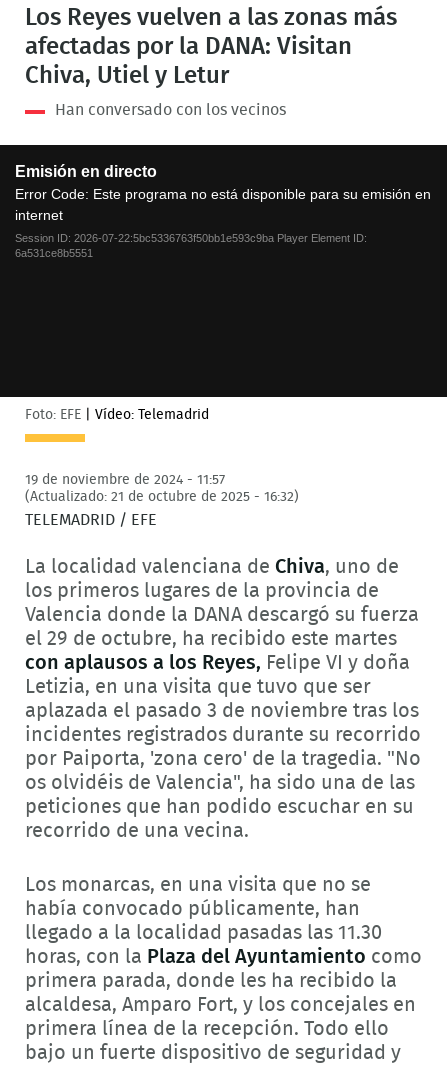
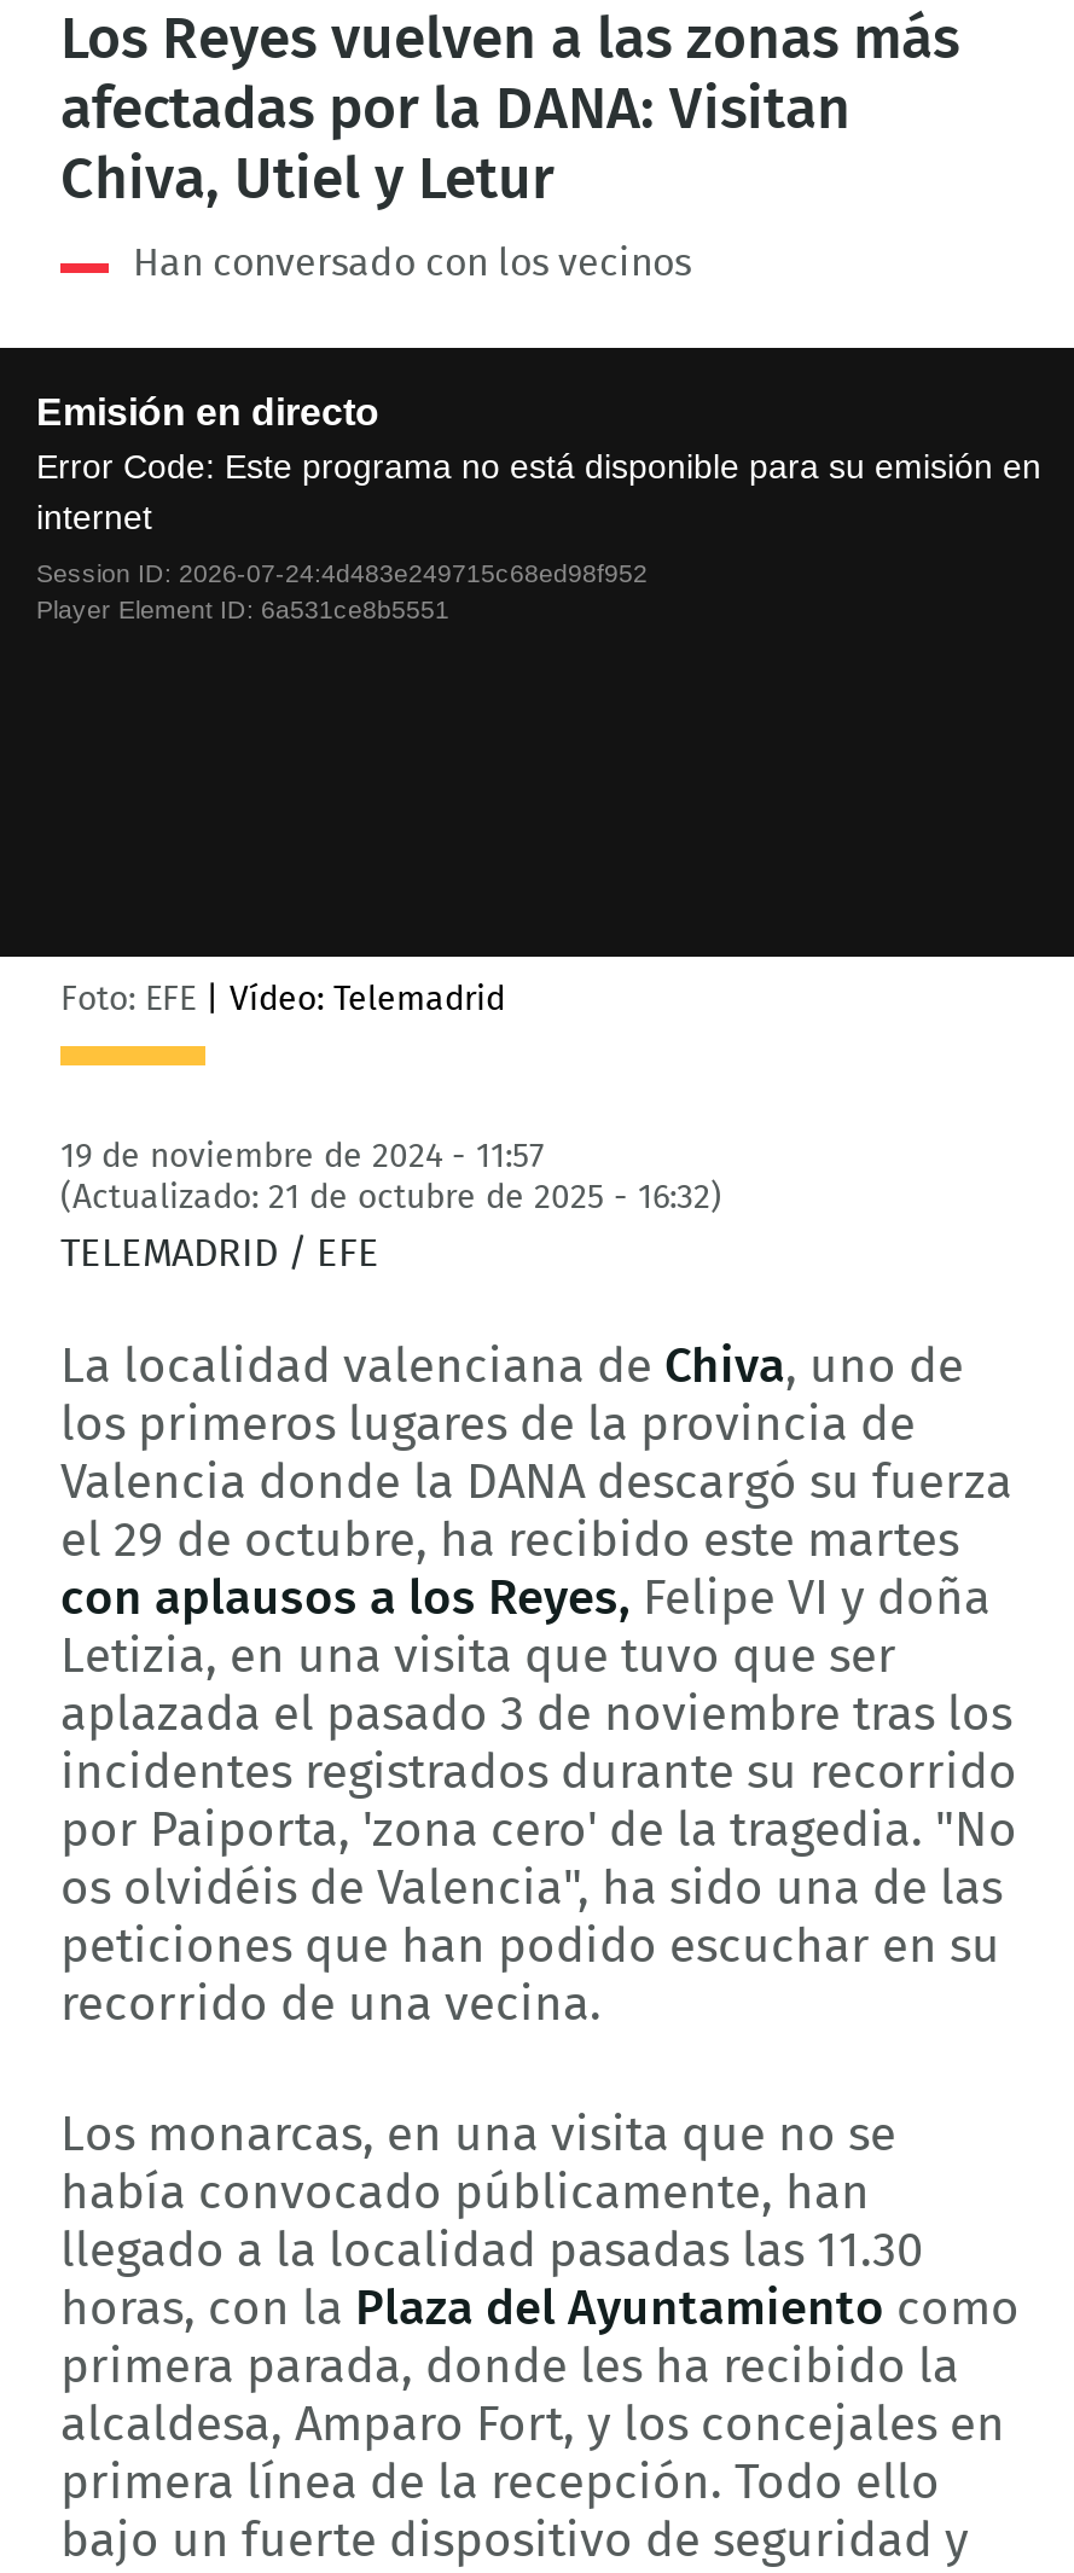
- Session ID: 2026-07-22:5bc5336763f50bb1e593c9ba Player Element ID:
- 6a531ce8b5551
+ Session ID: 2026-07-24:4d483e249715c68ed98f952
+ Player Element ID: 6a531ce8b5551
